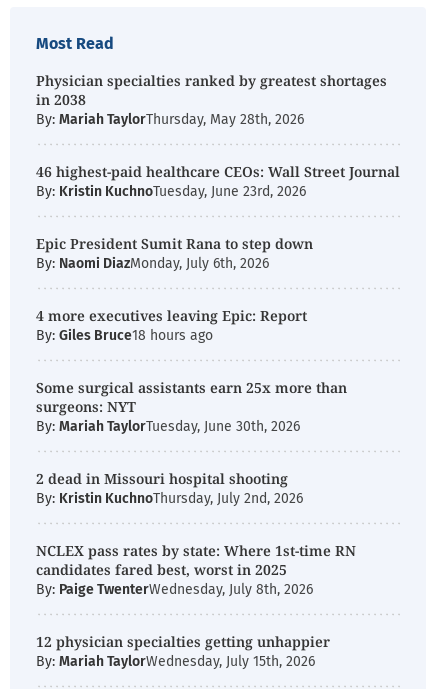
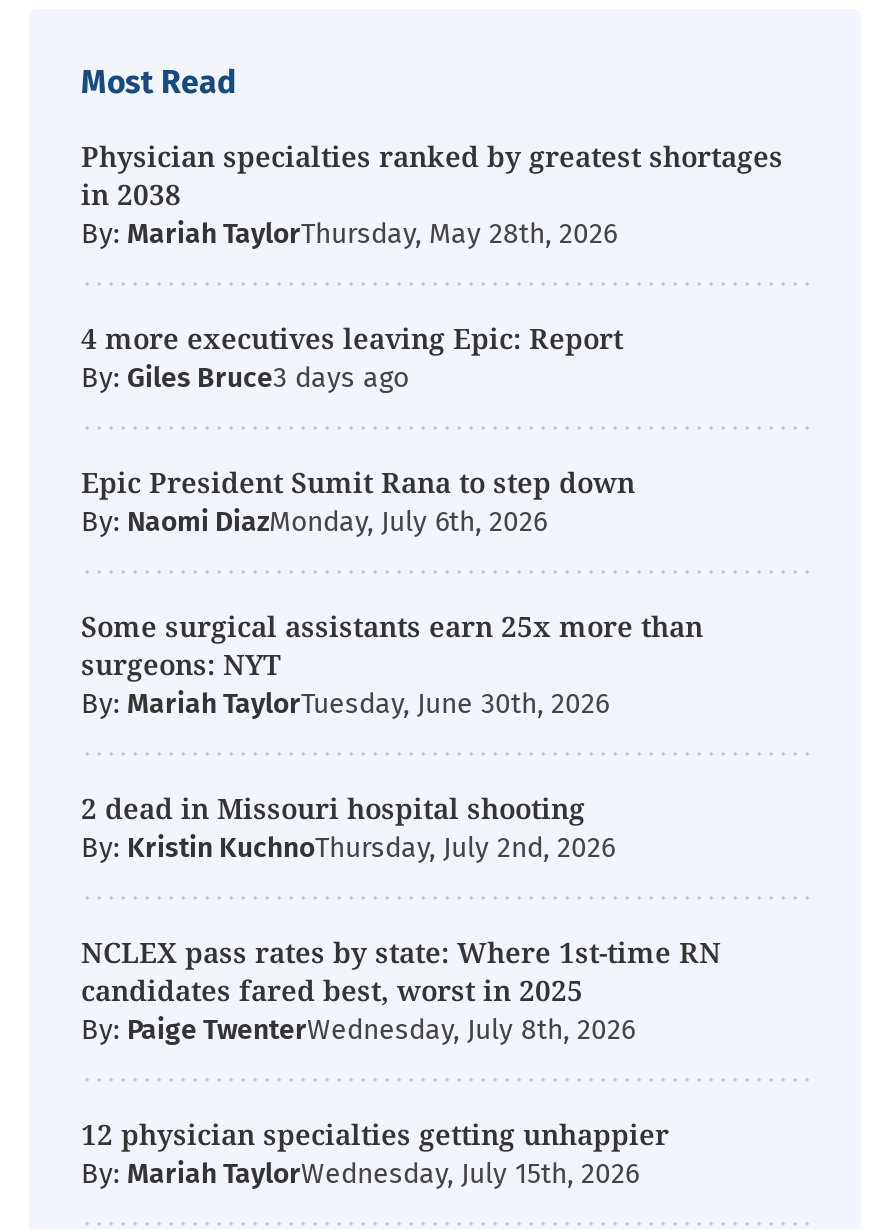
- 46 highest-paid healthcare CEOs: Wall Street Journal
- By: Kristin KuchnoTuesday, June 23rd, 2026
+ By: Giles Bruce

moved up: 4 more executives leaving Epic: Report

- By: Giles Bruce18 hours ago
